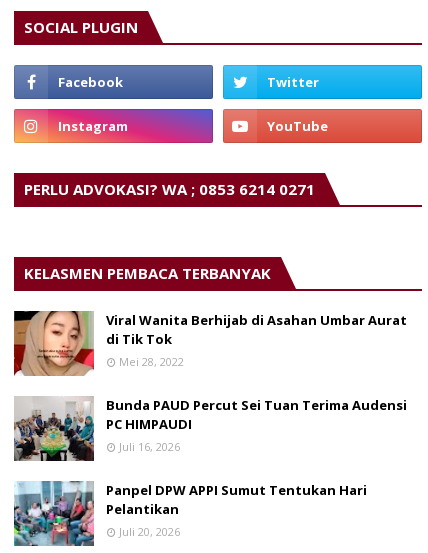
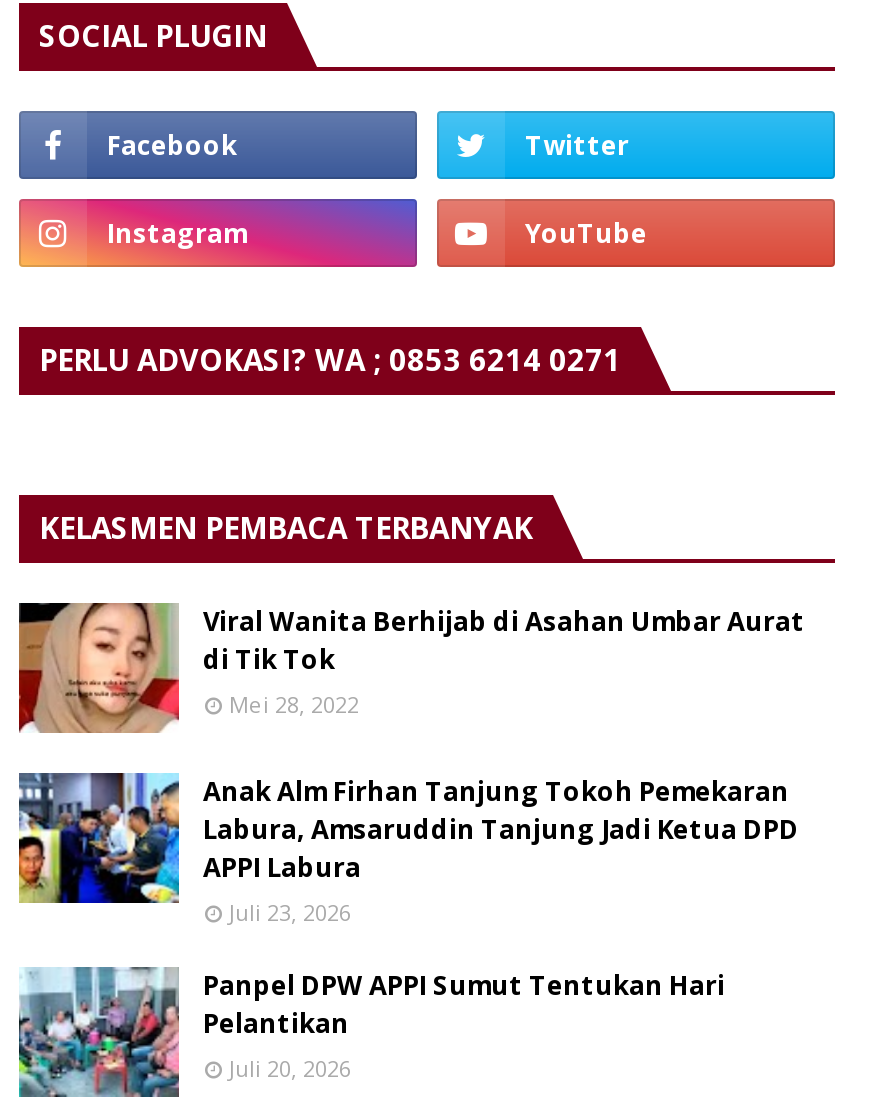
- [image]
- Bunda PAUD Percut Sei Tuan Terima Audensi
- PC HIMPAUDI
- Juli 16, 2026
+ [image]
+ Anak Alm Firhan Tanjung Tokoh Pemekaran
+ Labura, Amsaruddin Tanjung Jadi Ketua DPD
+ APPI Labura
+ Juli 23, 2026
